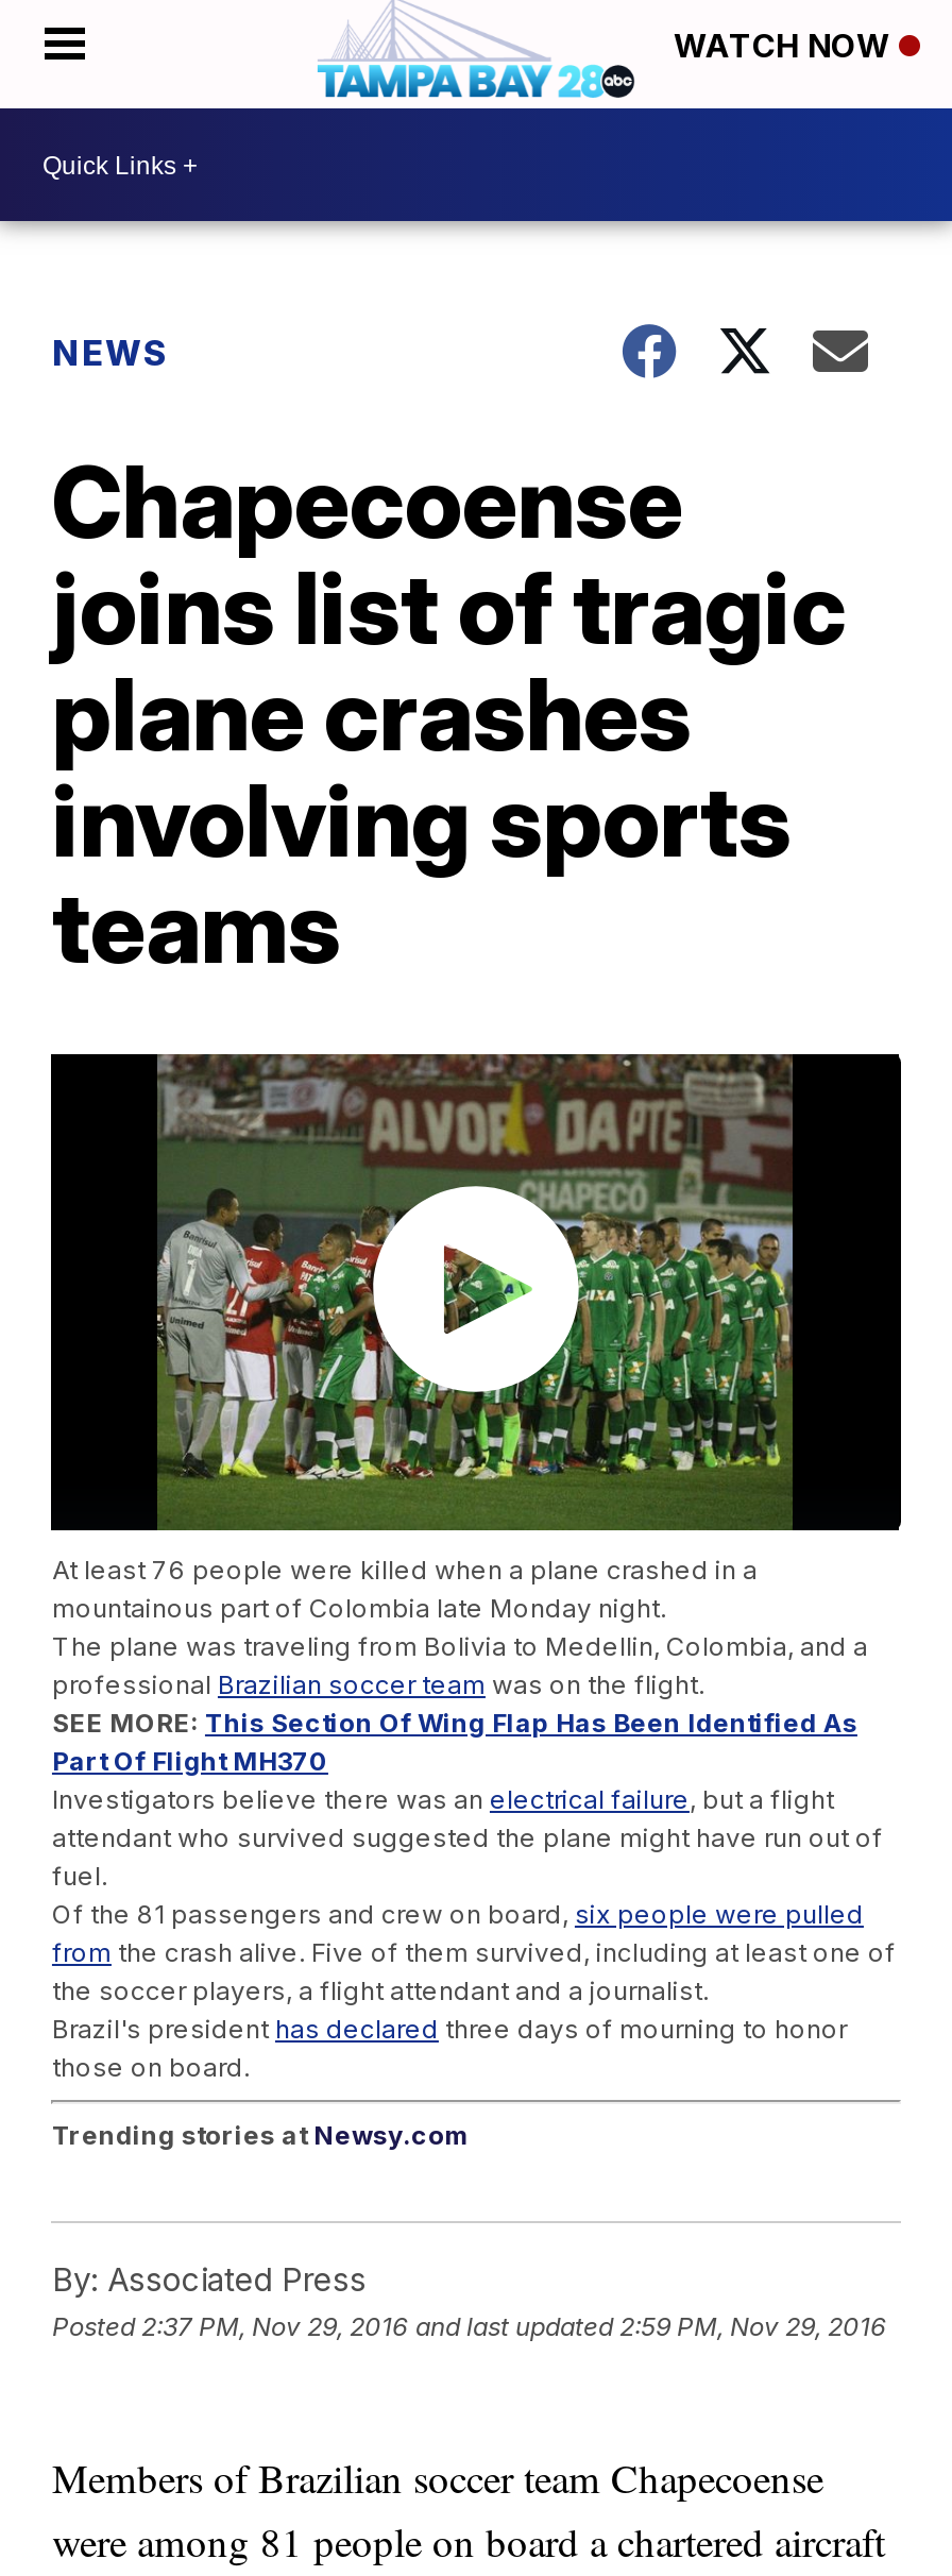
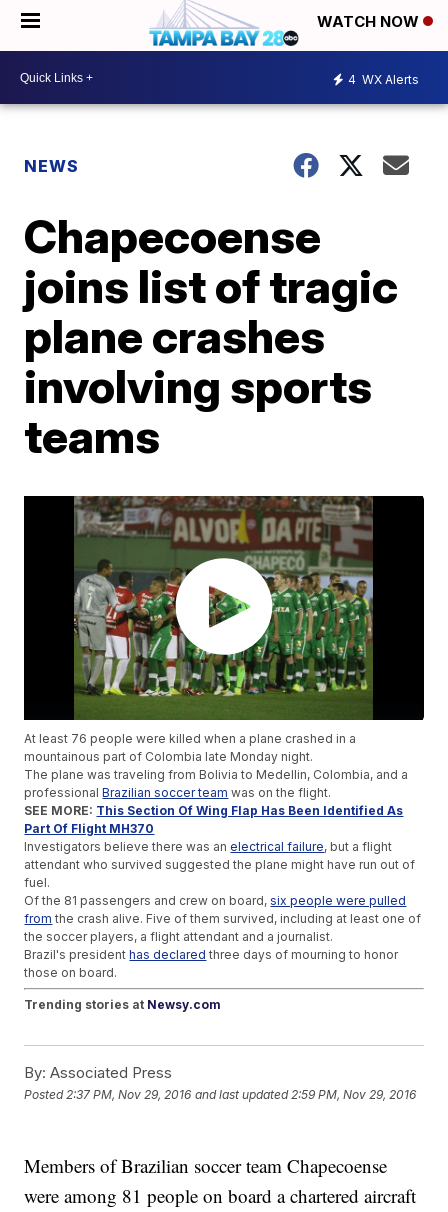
+ 4 WX Alerts
